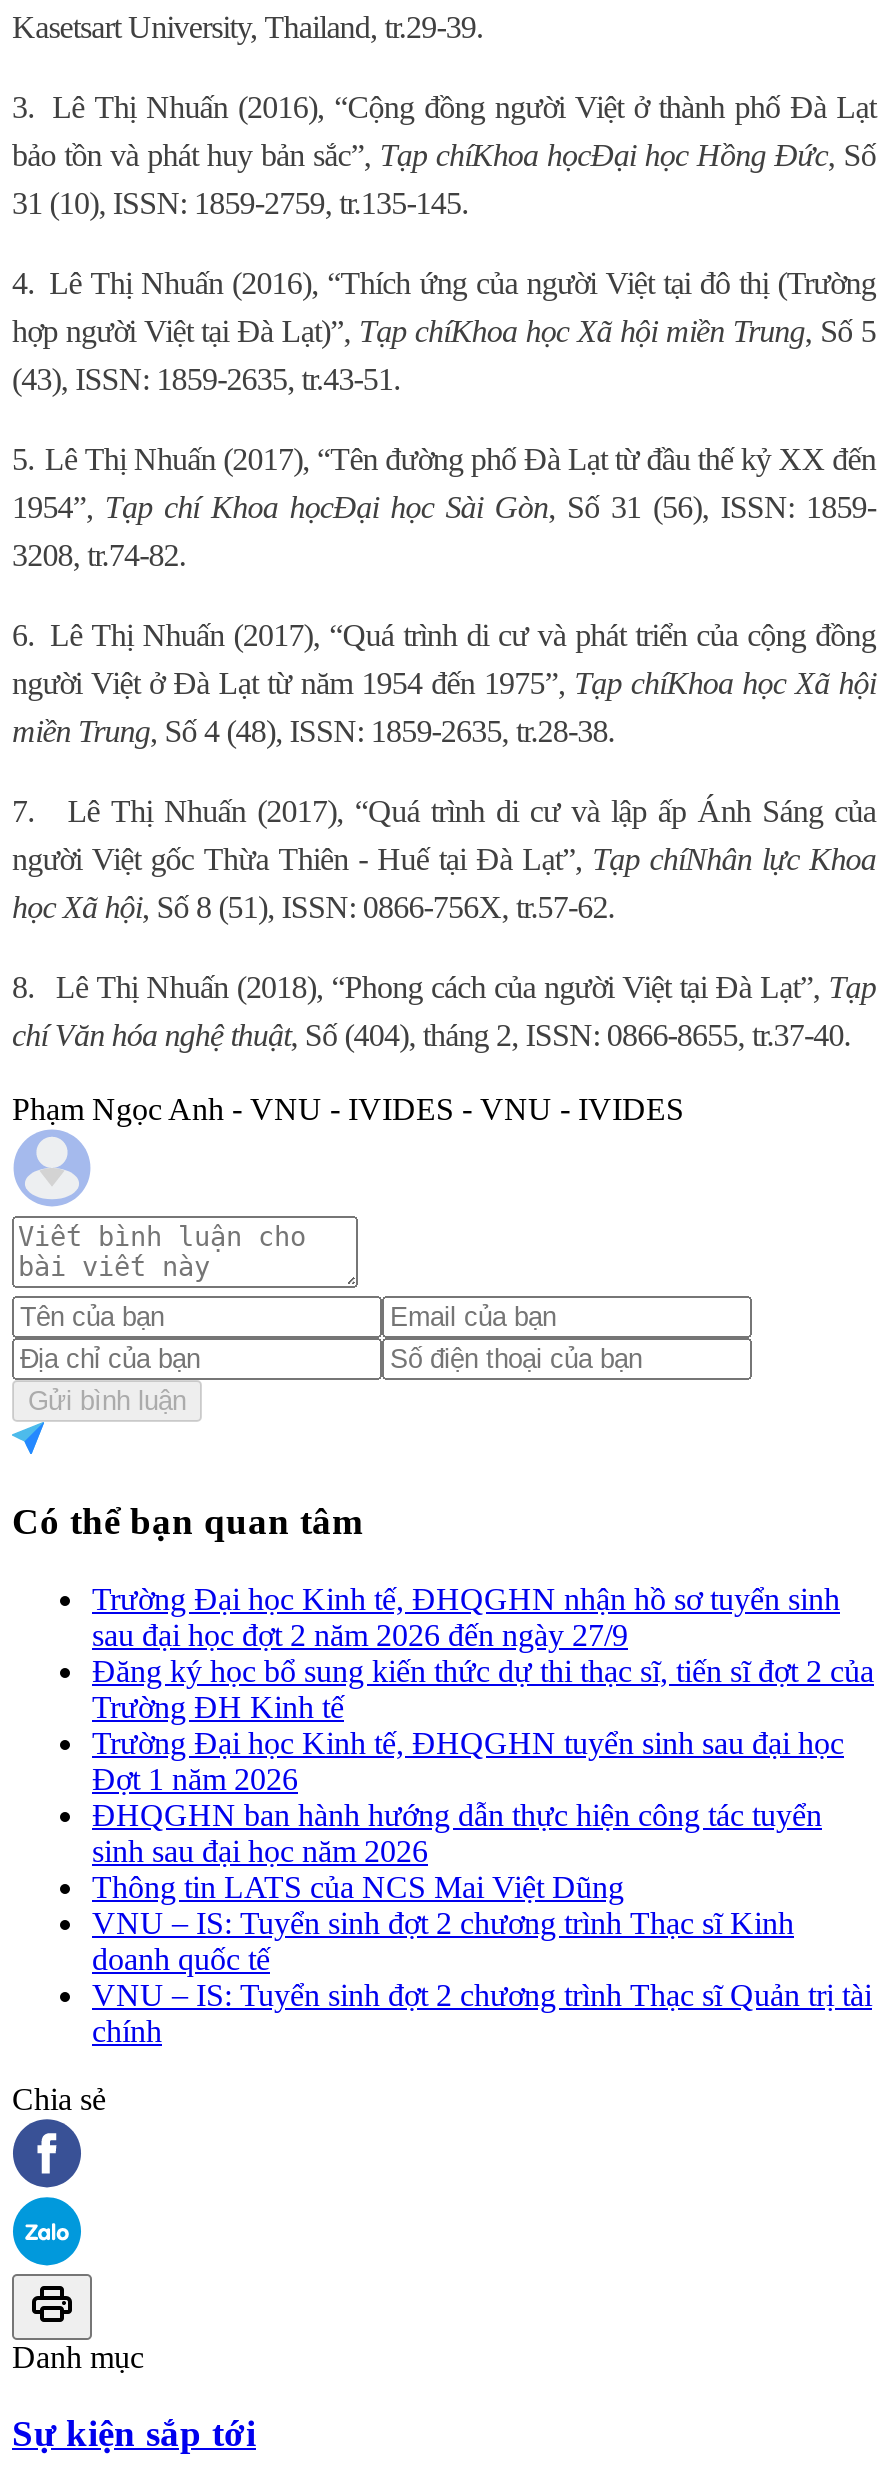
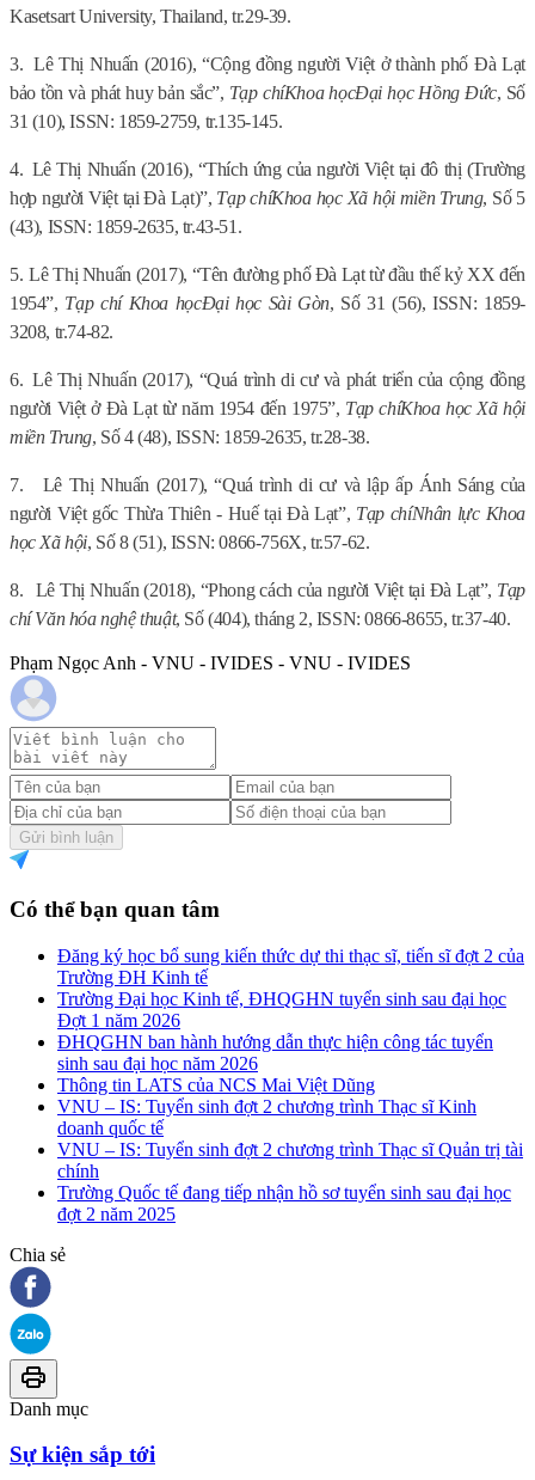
- Trường Đại học Kinh tế, ĐHQGHN nhận hồ sơ tuyển sinh
- sau đại học đợt 2 năm 2026 đến ngày 27/9

moved up: Đăng ký học bổ sung kiến thức dự thi thạc sĩ, tiến sĩ đợt 2 của | Trường ĐH Kinh tế | Trường Đại học Kinh tế, ĐHQGHN tuyển sinh sau đại học | ... | VNU – IS: Tuyển sinh đợt 2 chương trình Thạc sĩ Quản trị tài | chính

+ Trường Quốc tế đang tiếp nhận hồ sơ tuyển sinh sau đại học
+ đợt 2 năm 2025
